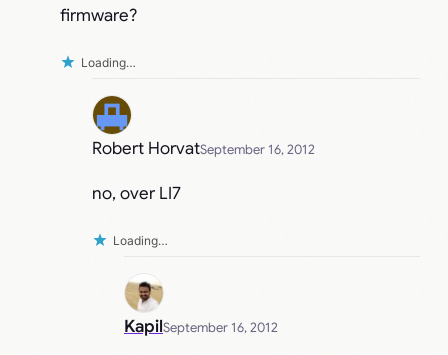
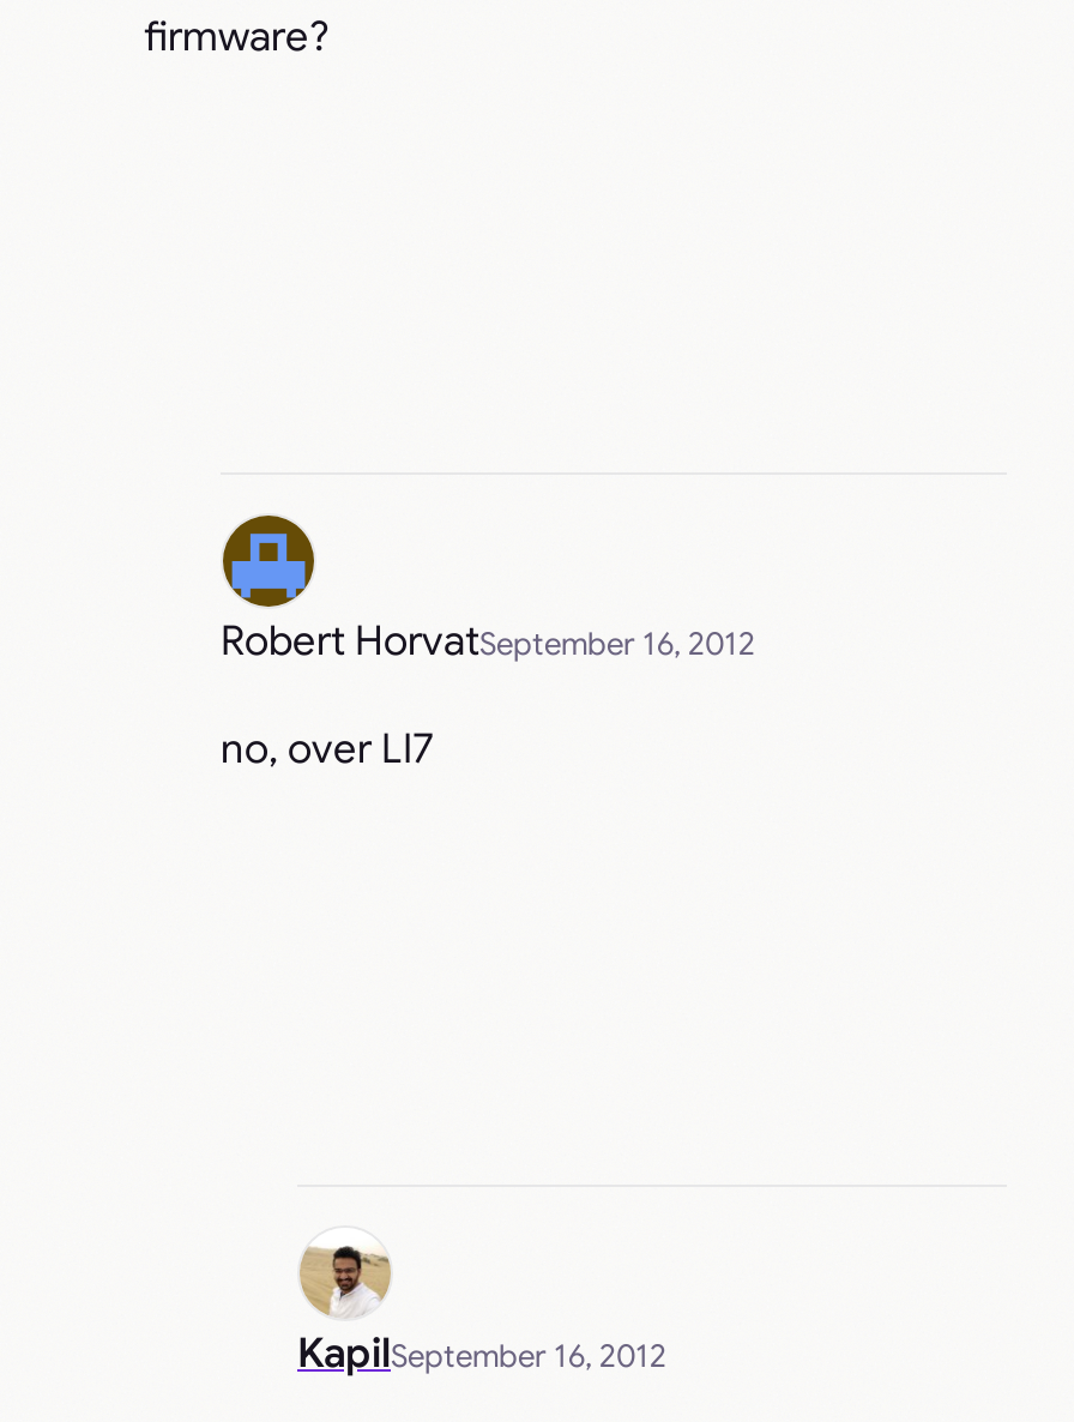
- Loading…

- Loading…
